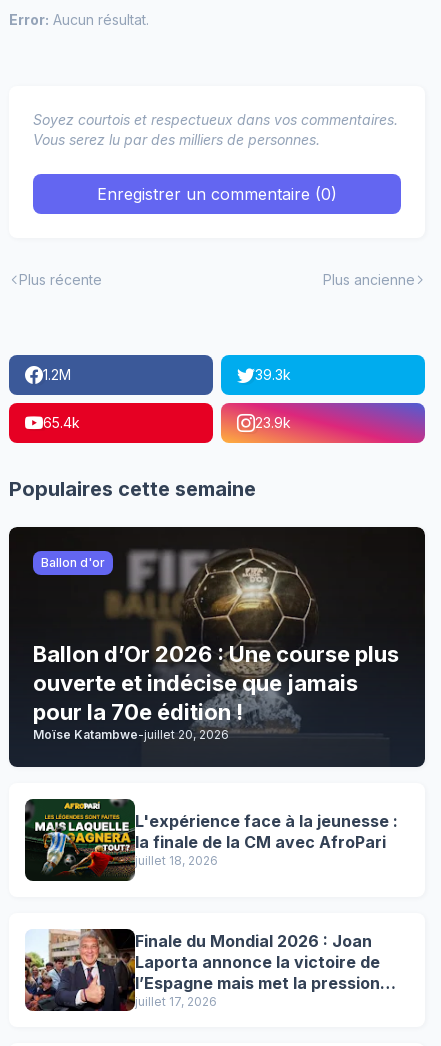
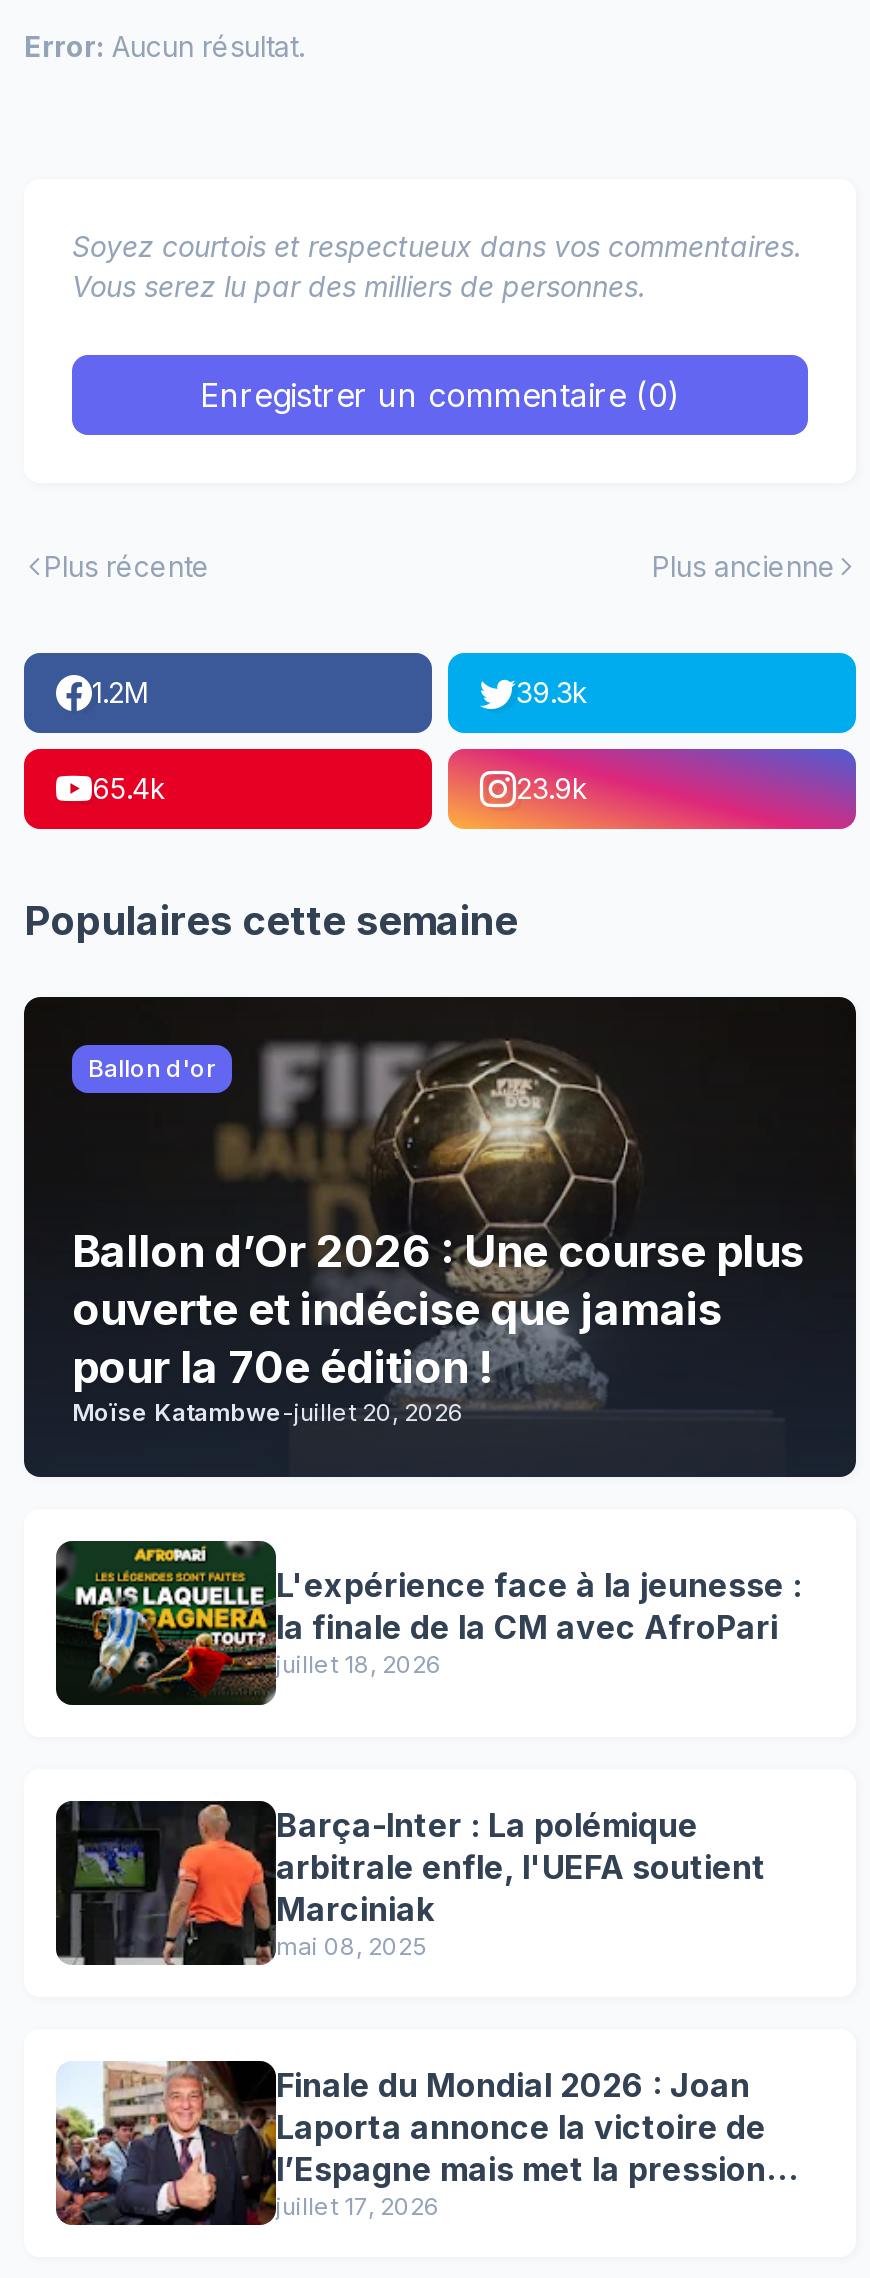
moved up: [image] | 1.2M | 39.3k | ... | la finale de la CM avec AfroPari | juillet 18, 2026

+ [image]
+ Barça-Inter : La polémique
+ arbitrale enfle, l'UEFA soutient
+ Marciniak
+ mai 08, 2025
